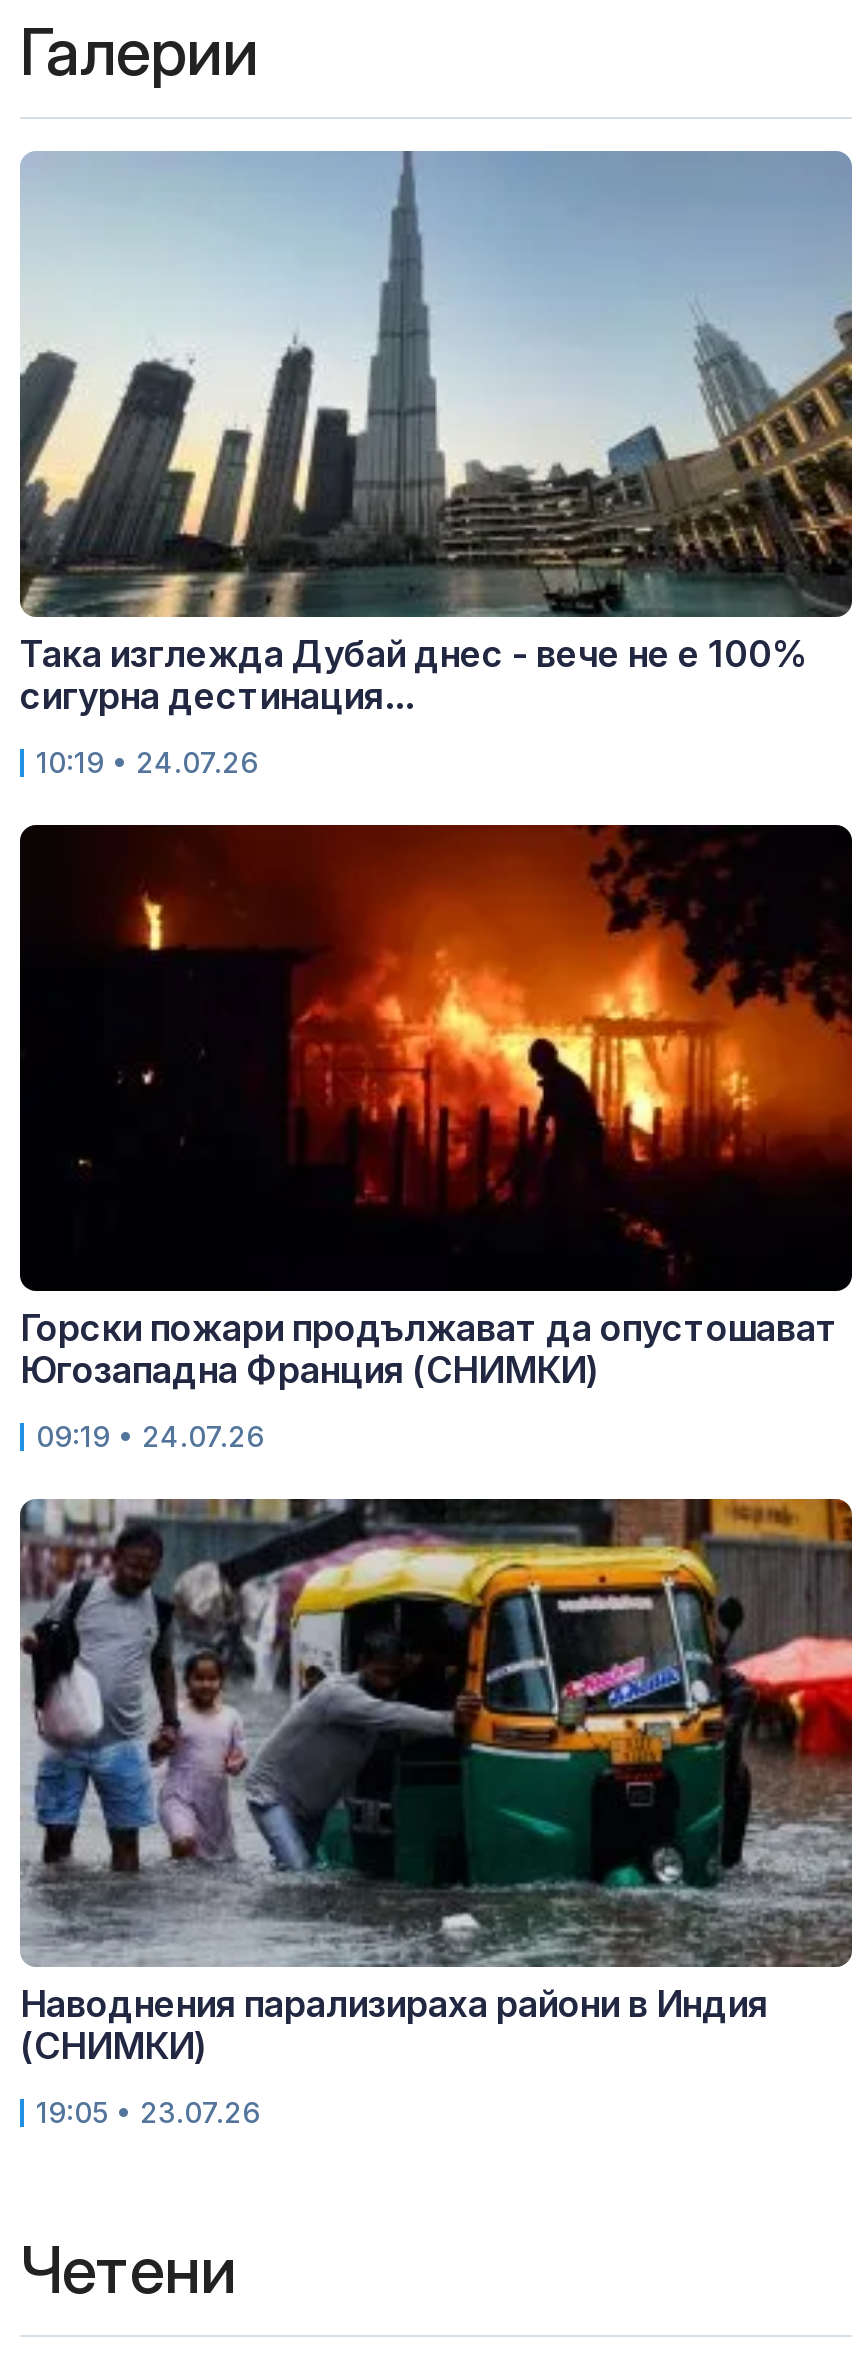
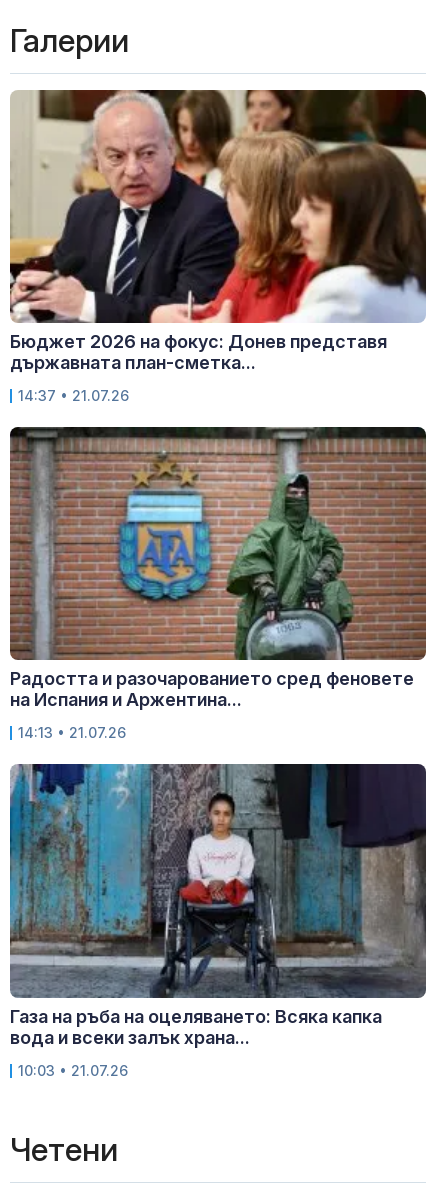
- [image]
- Така изглежда Дубай днес - вече не е 100%
- сигурна дестинация...
+ [image]
+ Бюджет 2026 на фокус: Донев представя
+ държавната план-сметка...

- 10:19 • 24.07.26
+ 14:37 • 21.07.26

- [image]
- Горски пожари продължават да опустошават
- Югозападна Франция (СНИМКИ)
+ [image]
+ Радостта и разочарованието сред феновете
+ на Испания и Аржентина...

- 09:19 • 24.07.26
+ 14:13 • 21.07.26

- [image]
- Наводнения парализираха райони в Индия
- (СНИМКИ)
+ [image]
+ Газа на ръба на оцеляването: Всяка капка
+ вода и всеки залък храна...

- 19:05 • 23.07.26
+ 10:03 • 21.07.26
